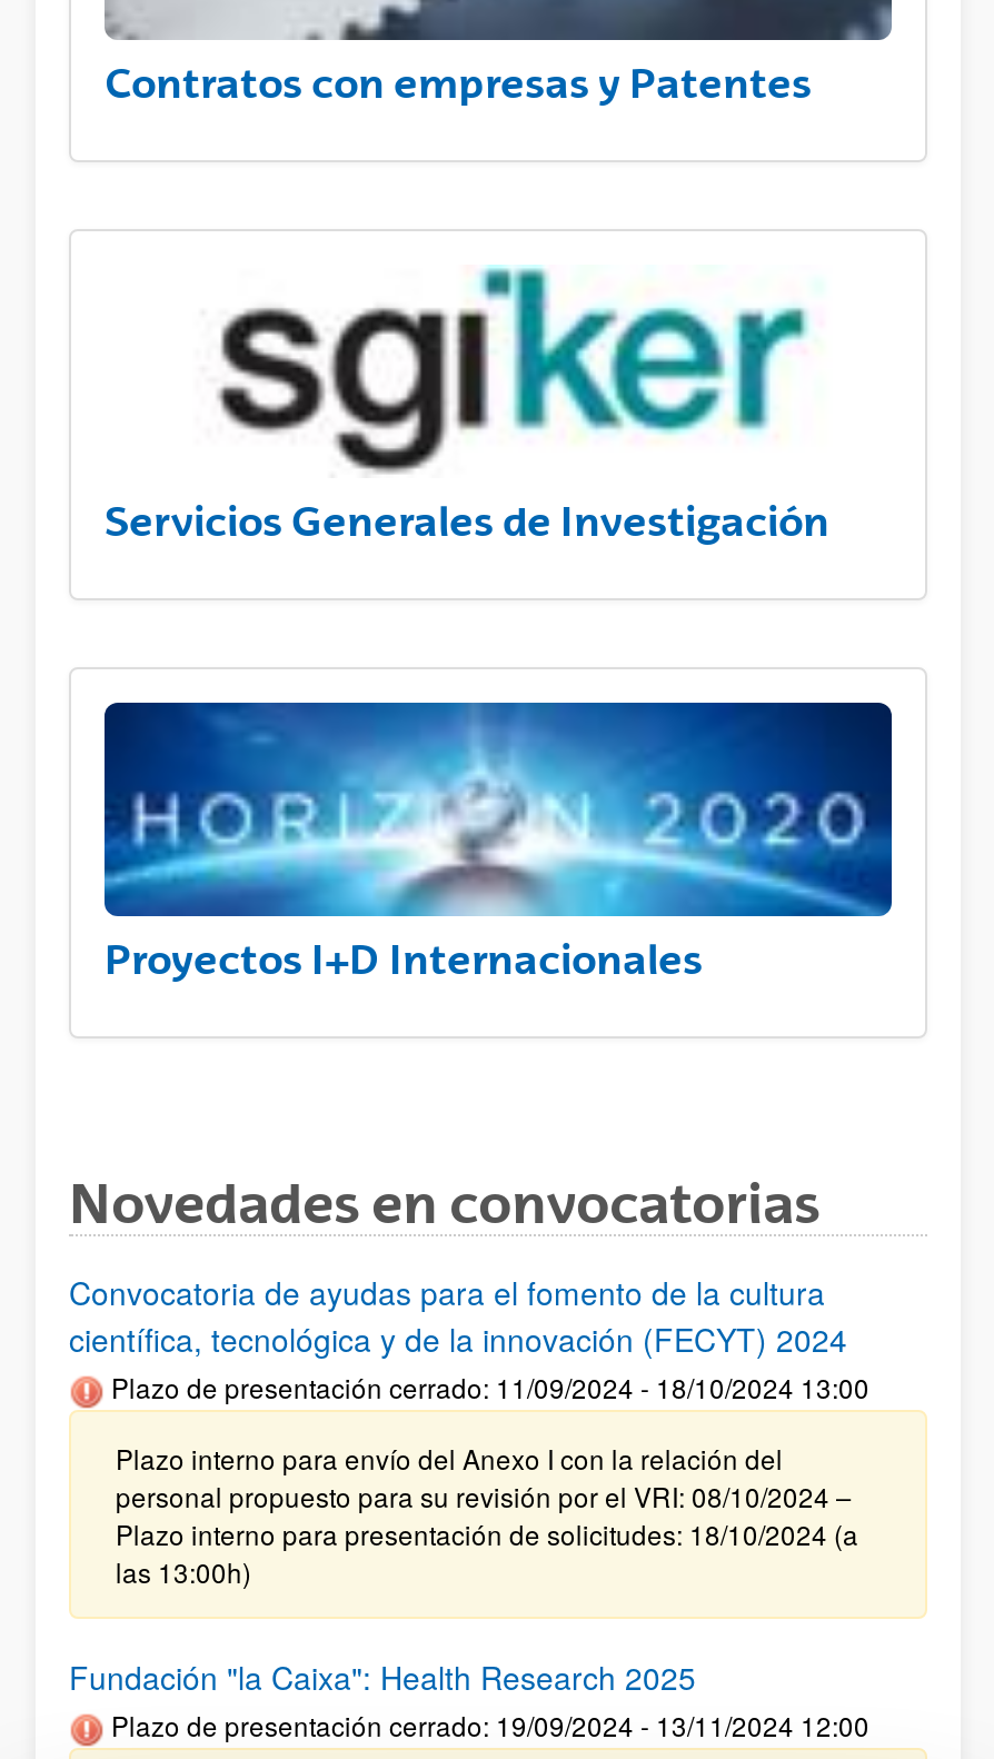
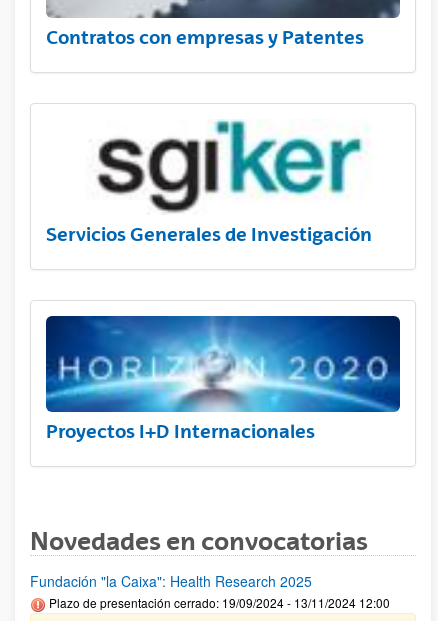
- Convocatoria de ayudas para el fomento de la cultura
- científica, tecnológica y de la innovación (FECYT) 2024
- Plazo de presentación cerrado: 11/09/2024 - 18/10/2024 13:00
- Plazo interno para envío del Anexo I con la relación del
- personal propuesto para su revisión por el VRI: 08/10/2024 –
- Plazo interno para presentación de solicitudes: 18/10/2024 (a
- las 13:00h)
